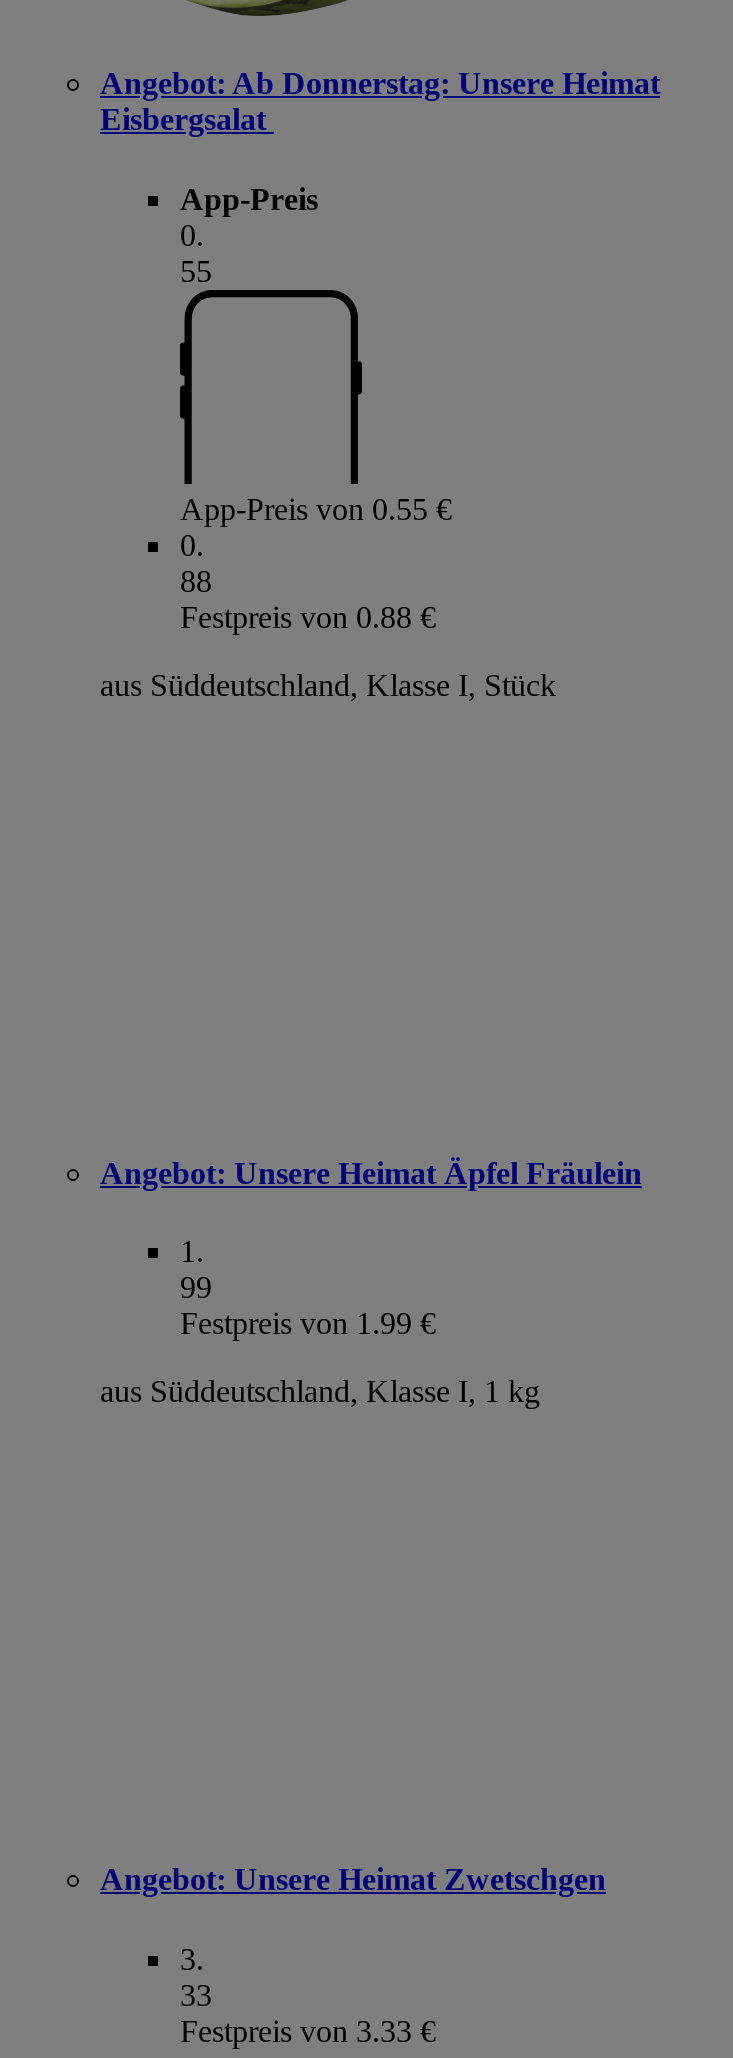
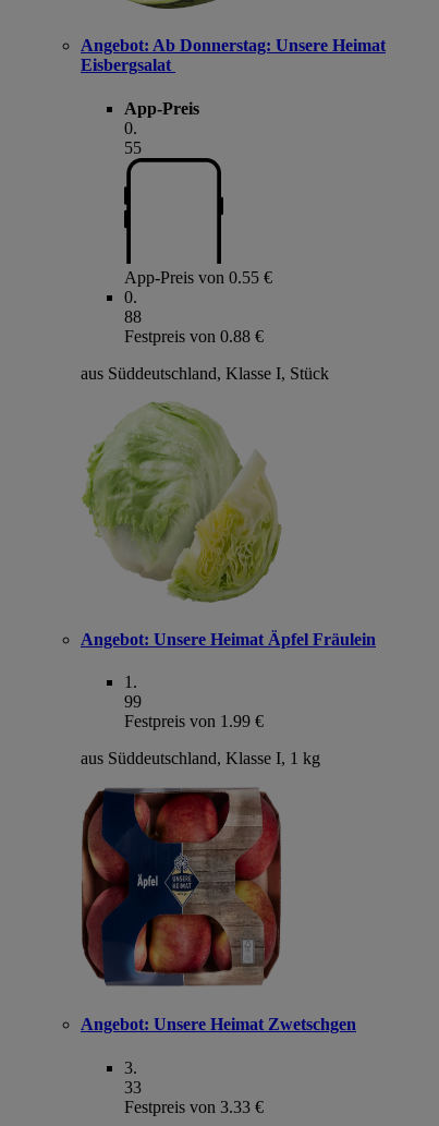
+ [image]

+ [image]
